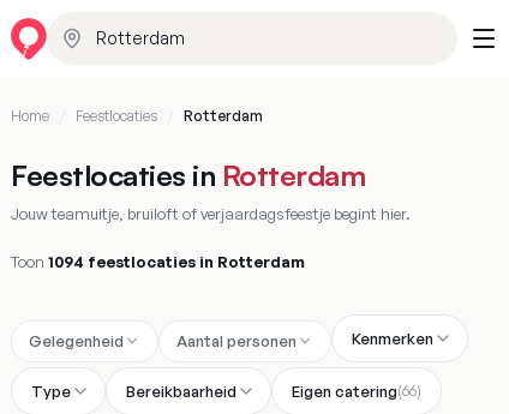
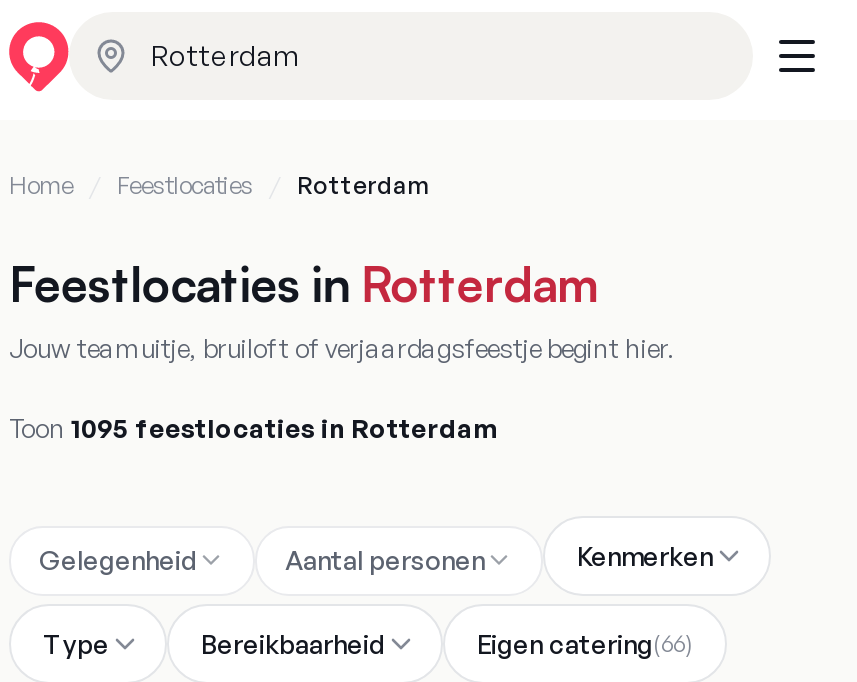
- Toon 1094 feestlocaties in Rotterdam
+ Toon 1095 feestlocaties in Rotterdam
